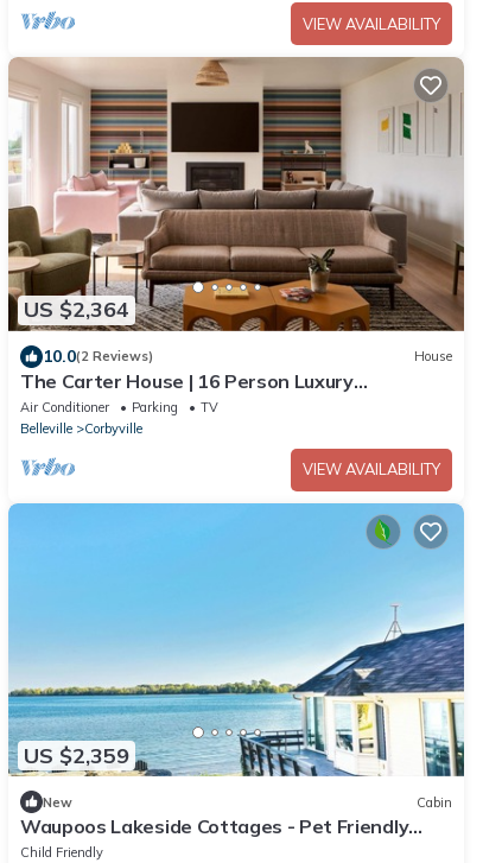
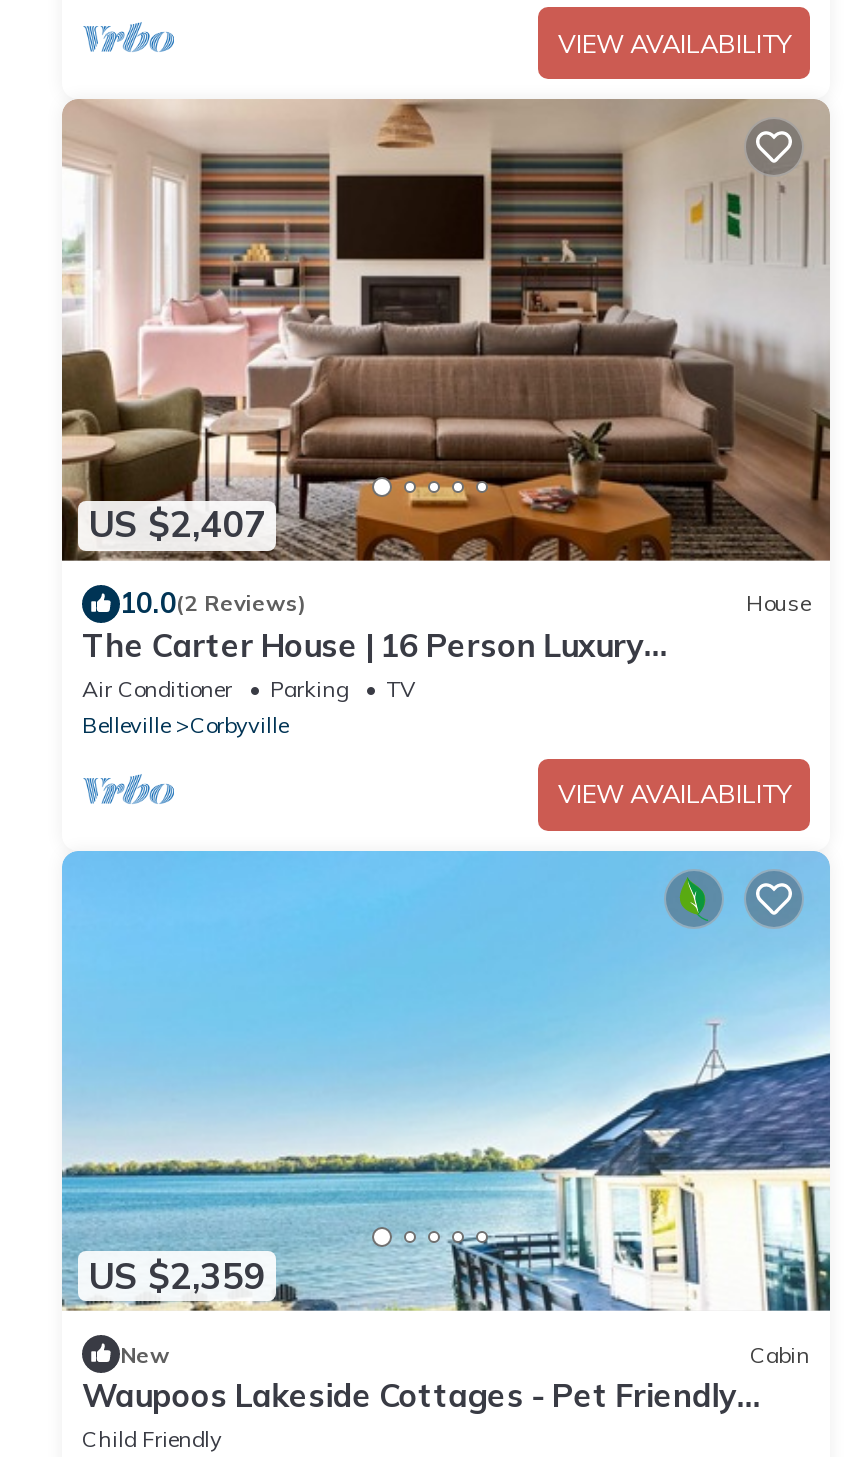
- US $2,364
+ US $2,407
